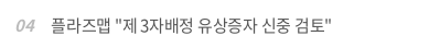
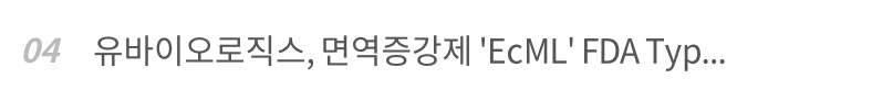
- 플라즈맵 "제 3자배정 유상증자 신중 검토"
+ 유바이오로직스, 면역증강제 'EcML' FDA Typ...
